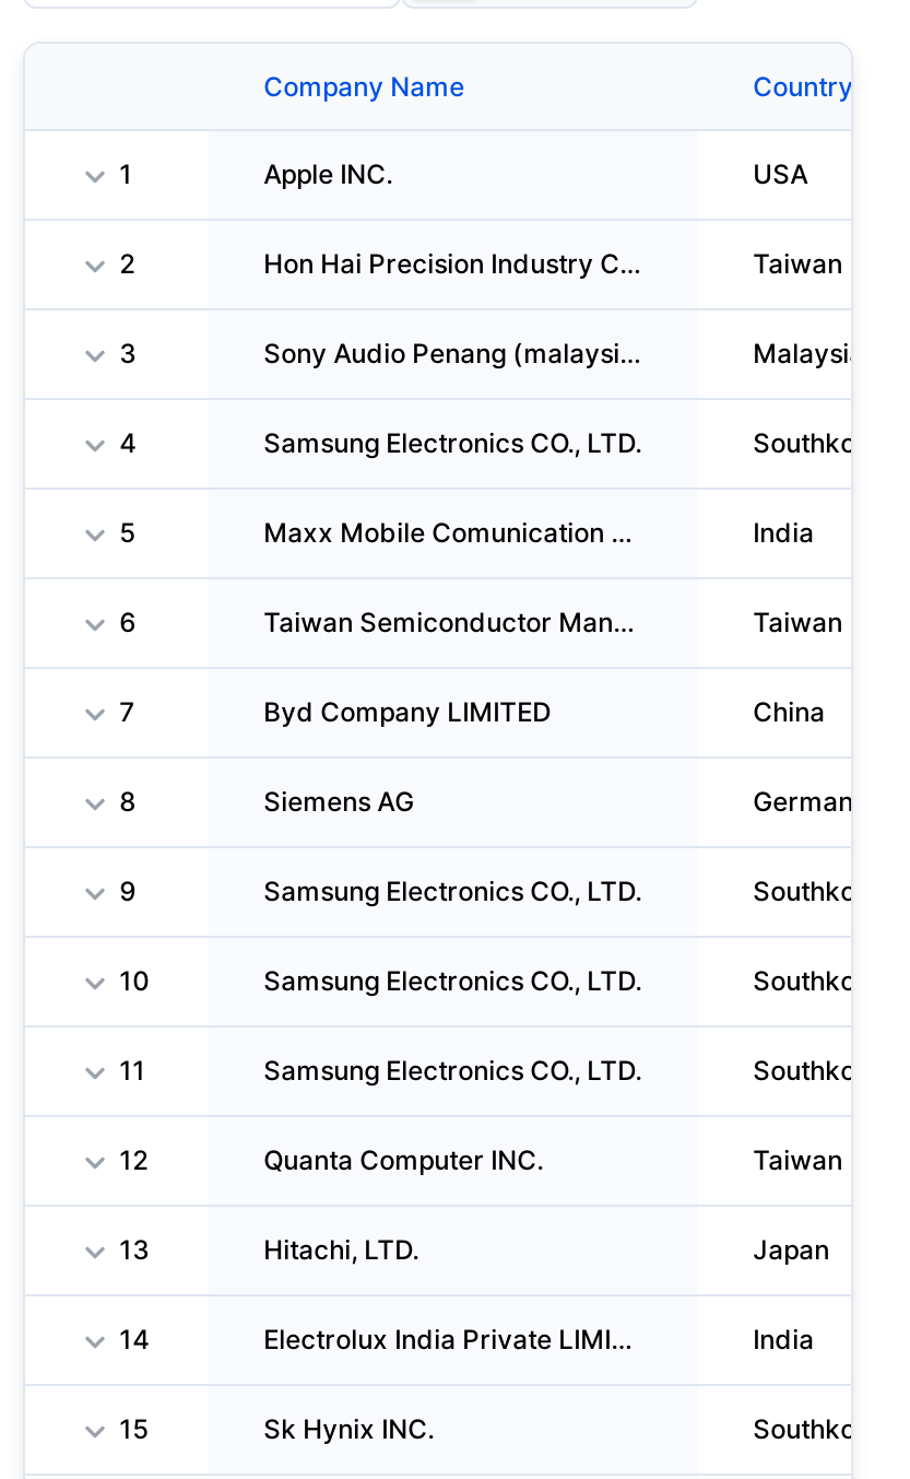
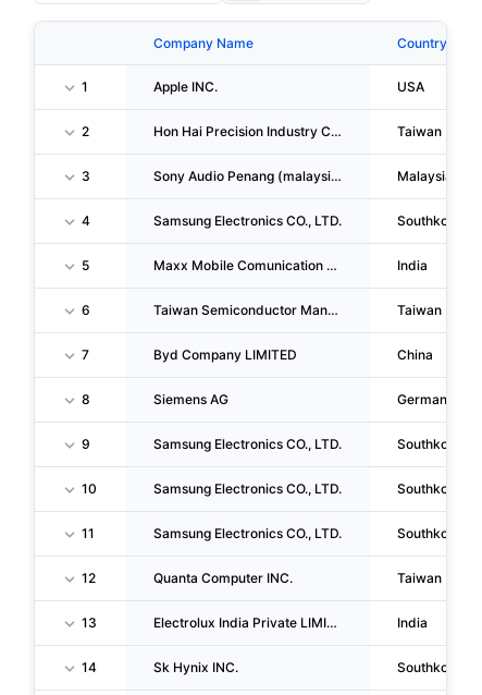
- Hitachi, LTD.
- Japan
- 14

- 15
+ 14
